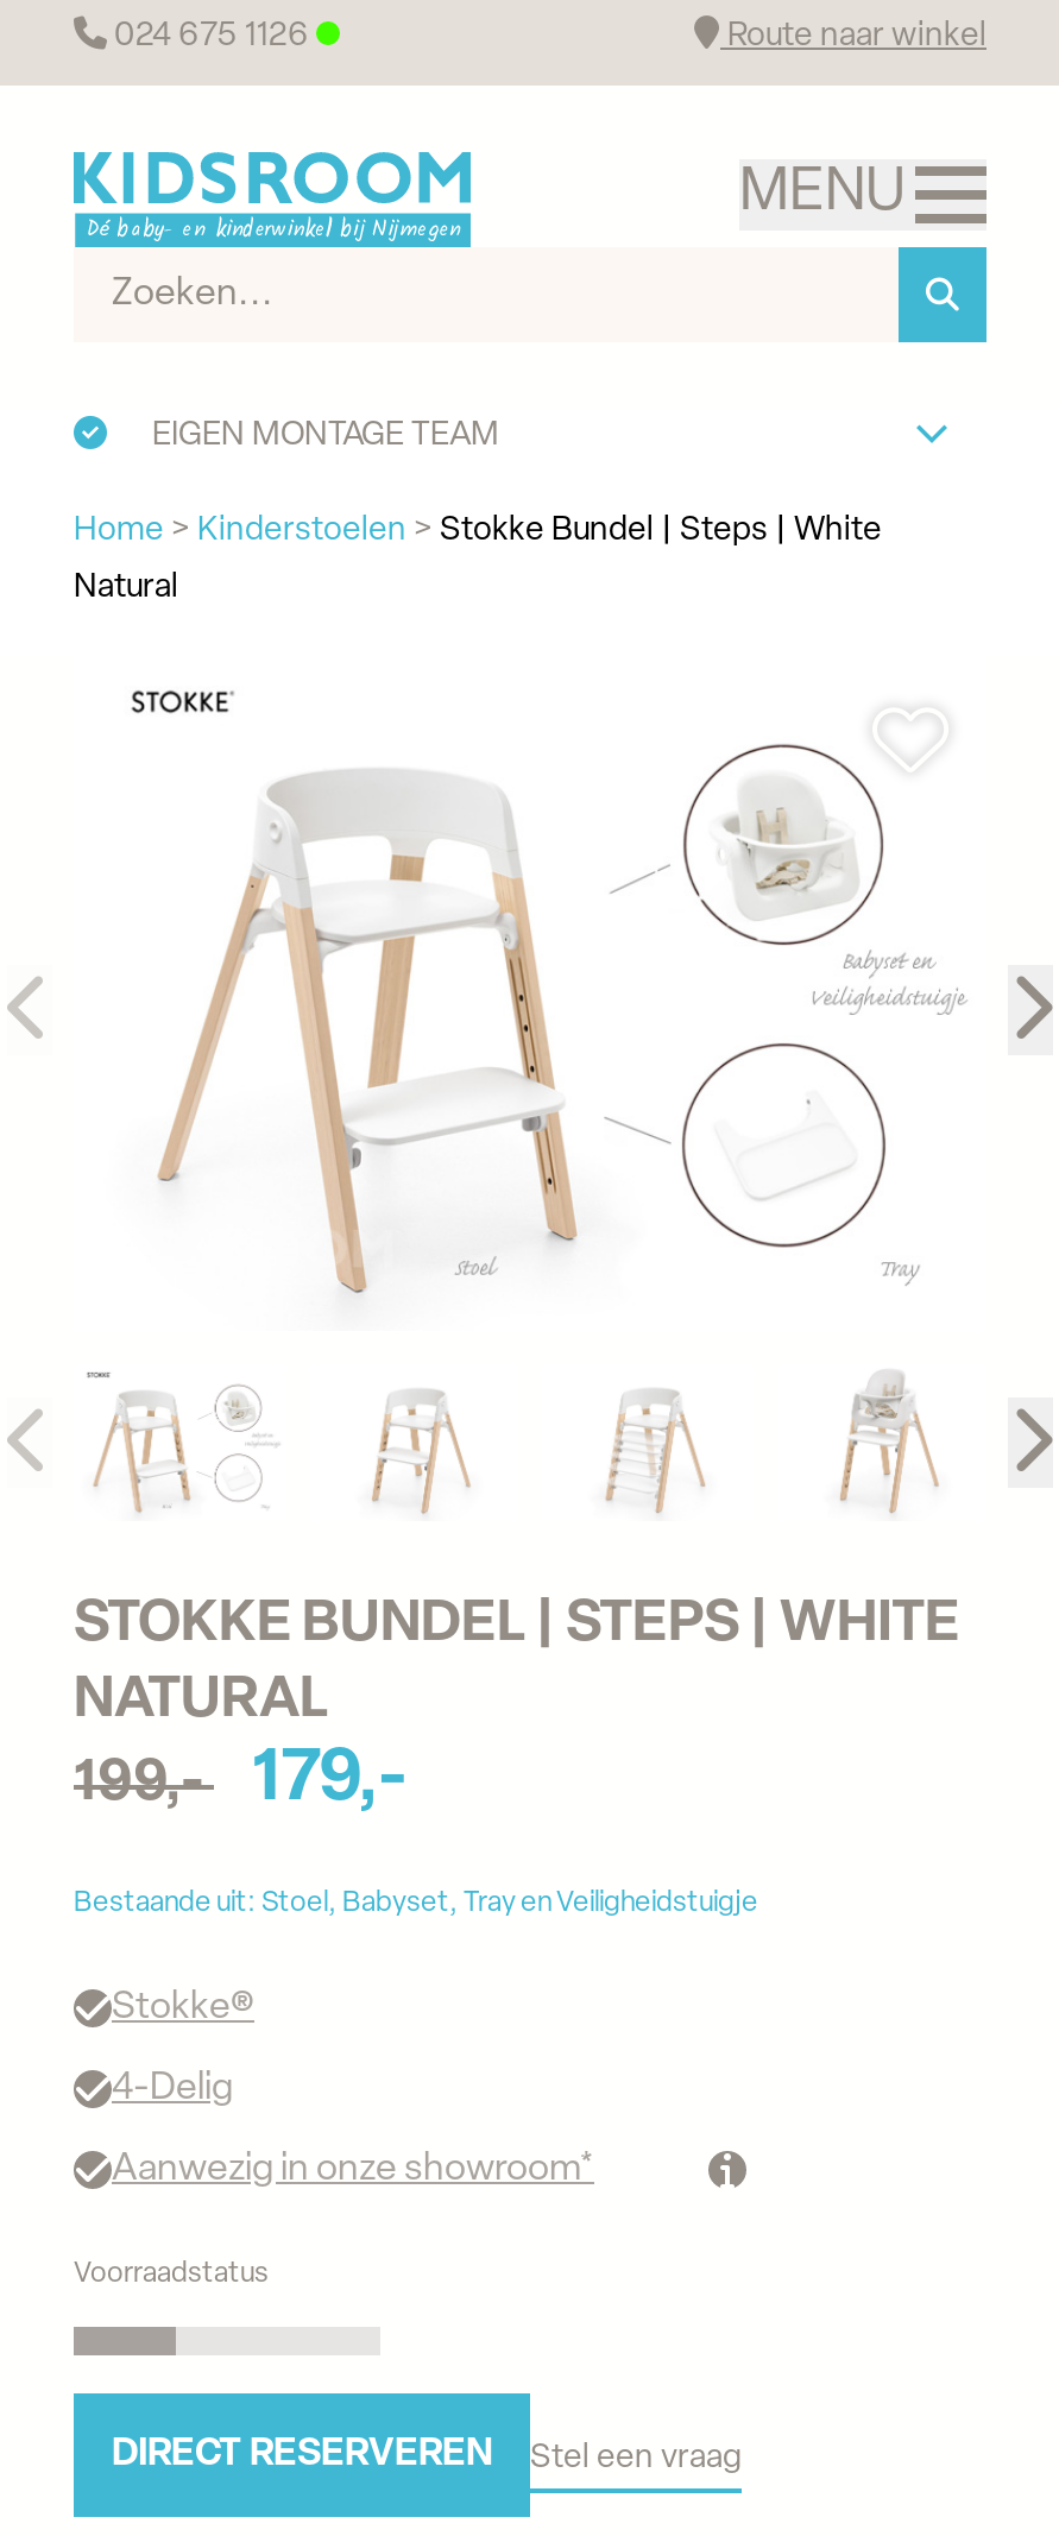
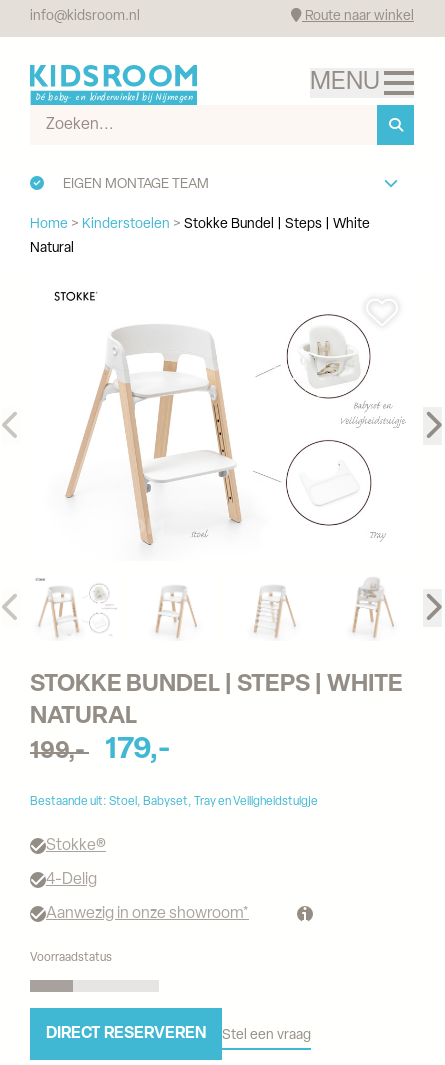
- 024 675 1126
+ info@kidsroom.nl
